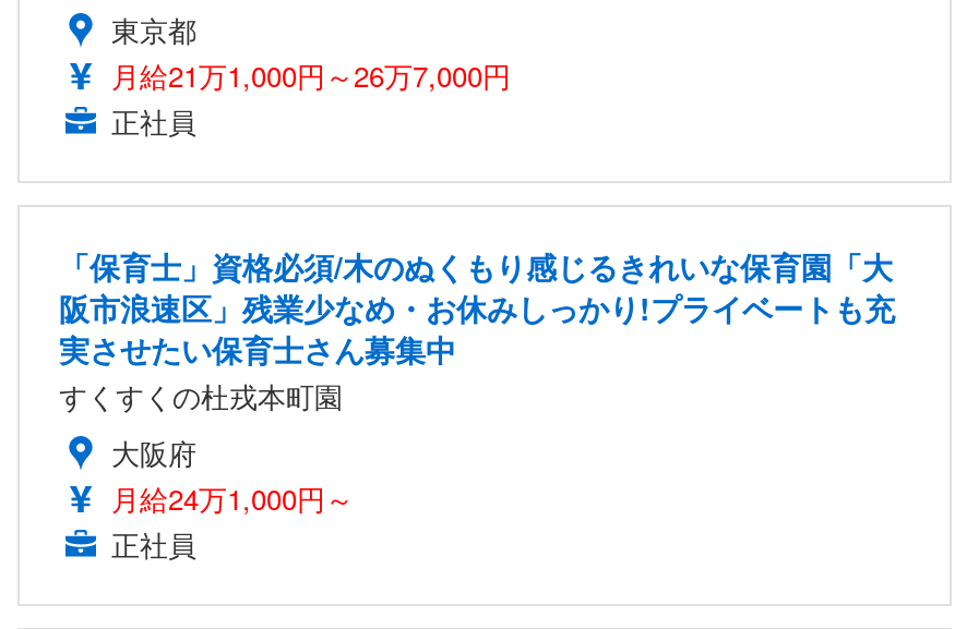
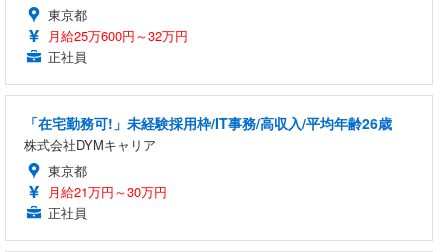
- 月給21万1,000円～26万7,000円
+ 月給25万600円～32万円

- 「保育士」資格必須/木のぬくもり感じるきれいな保育園「大
- 阪市浪速区」残業少なめ・お休みしっかり!プライベートも充
- 実させたい保育士さん募集中
- すくすくの杜戎本町園
- 大阪府
- 月給24万1,000円～
+ 「在宅勤務可!」未経験採用枠/IT事務/高収入/平均年齢26歳
+ 株式会社DYMキャリア
+ 東京都
+ 月給21万円～30万円
